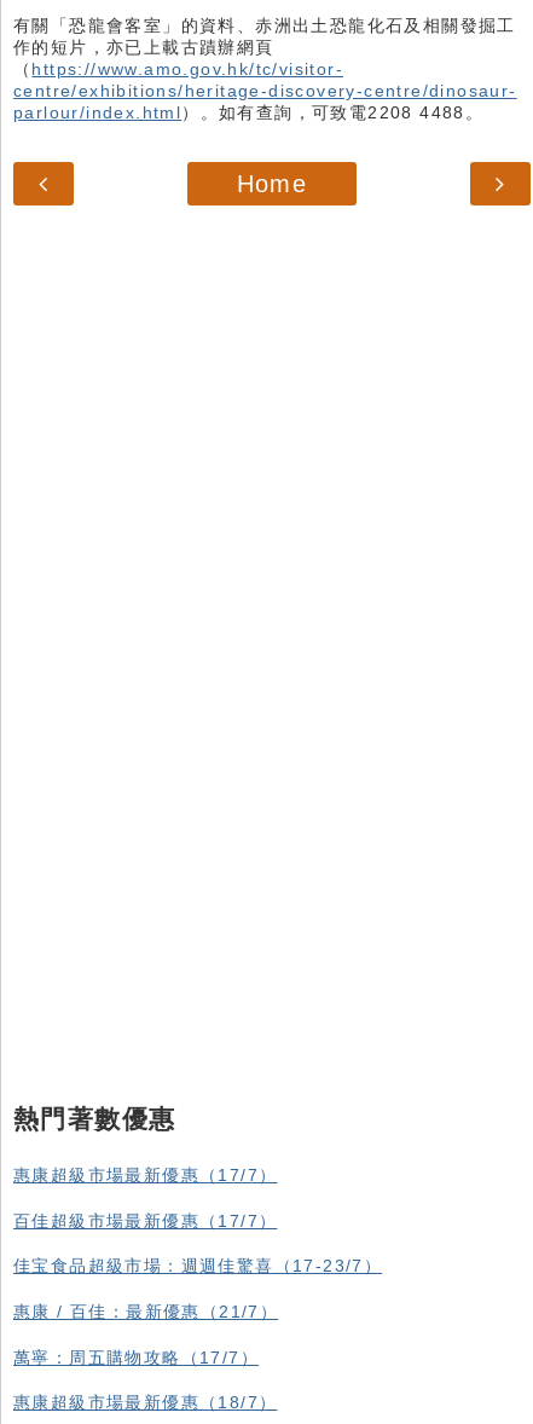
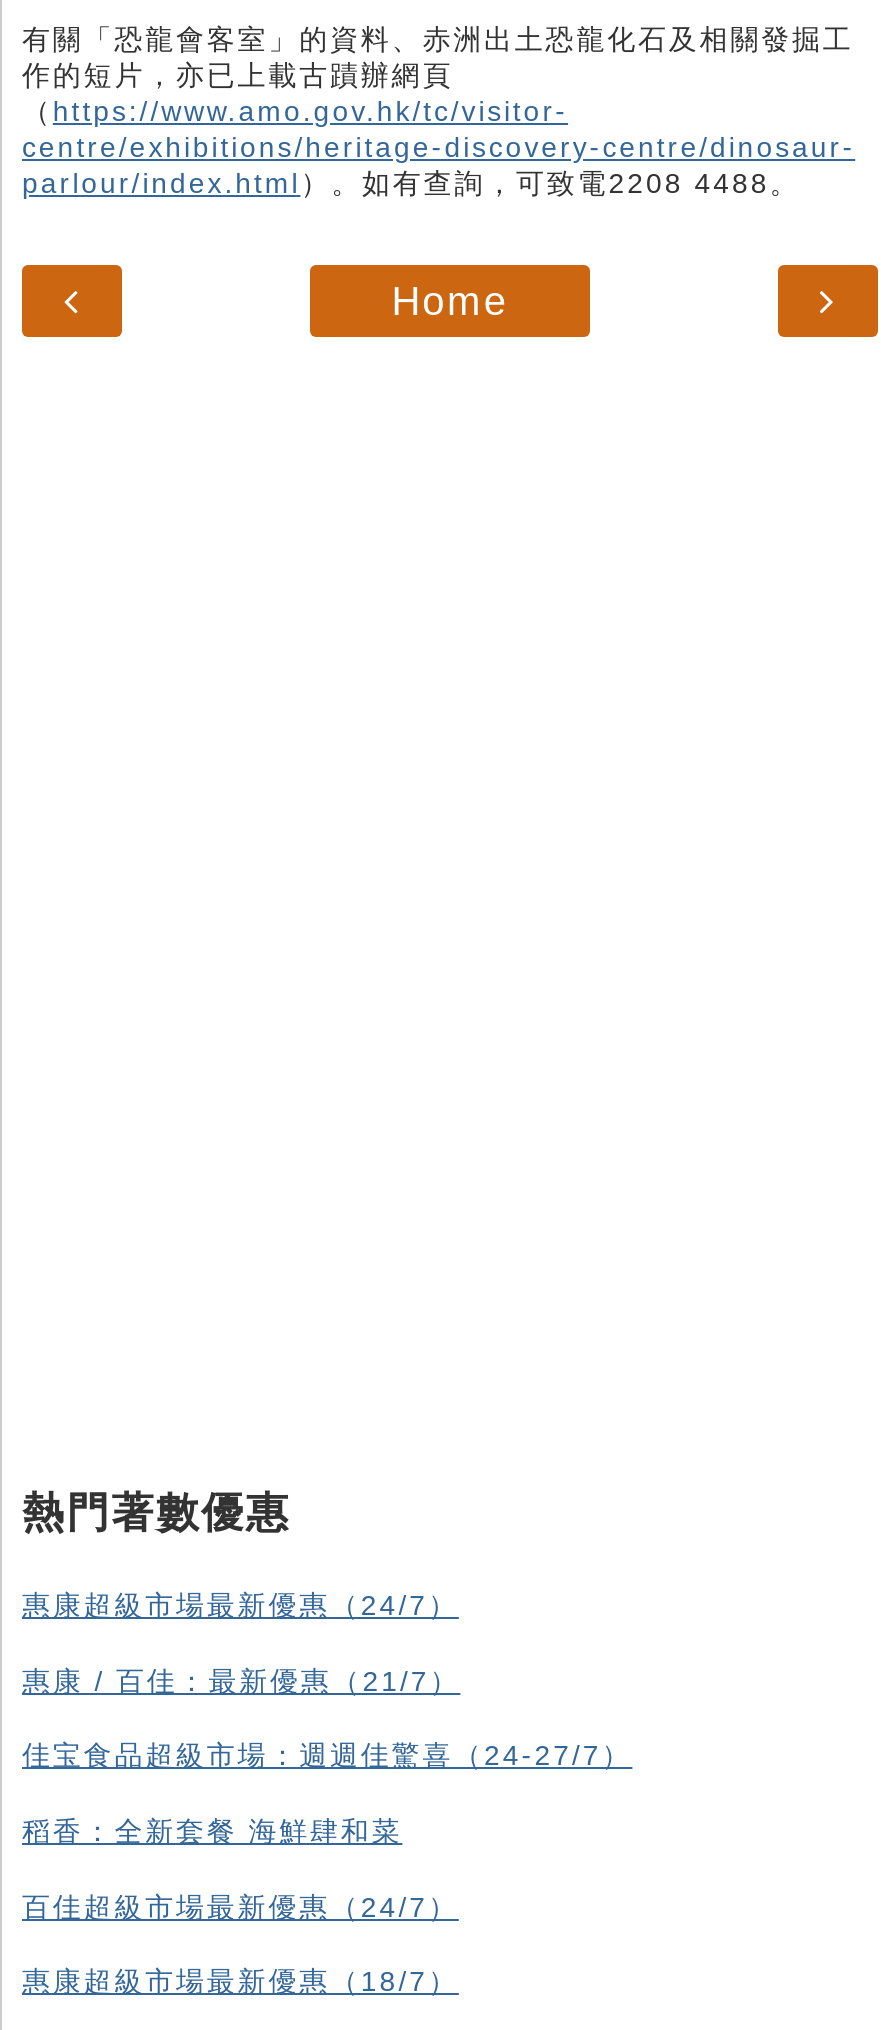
- 惠康超級市場最新優惠（17/7）
- 百佳超級市場最新優惠（17/7）
- 佳宝食品超級市場：週週佳驚喜（17-23/7）
+ 惠康超級市場最新優惠（24/7）

moved up: 惠康 / 百佳：最新優惠（21/7）

- 萬寧：周五購物攻略（17/7）
+ 佳宝食品超級市場：週週佳驚喜（24-27/7）
+ 稻香：全新套餐 海鮮肆和菜
+ 百佳超級市場最新優惠（24/7）
